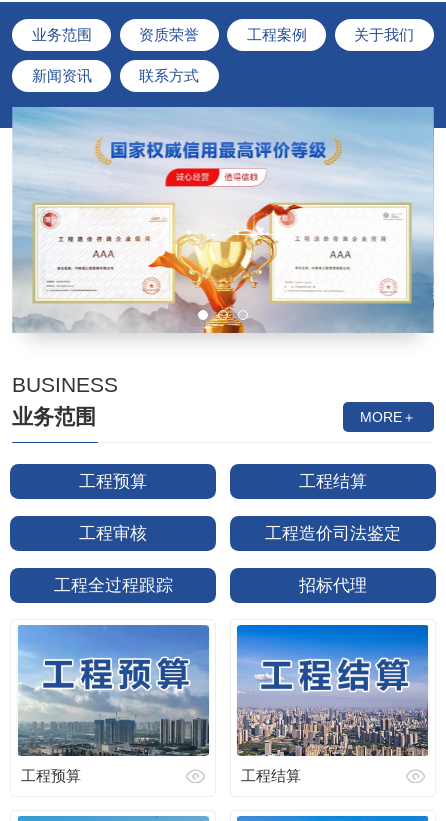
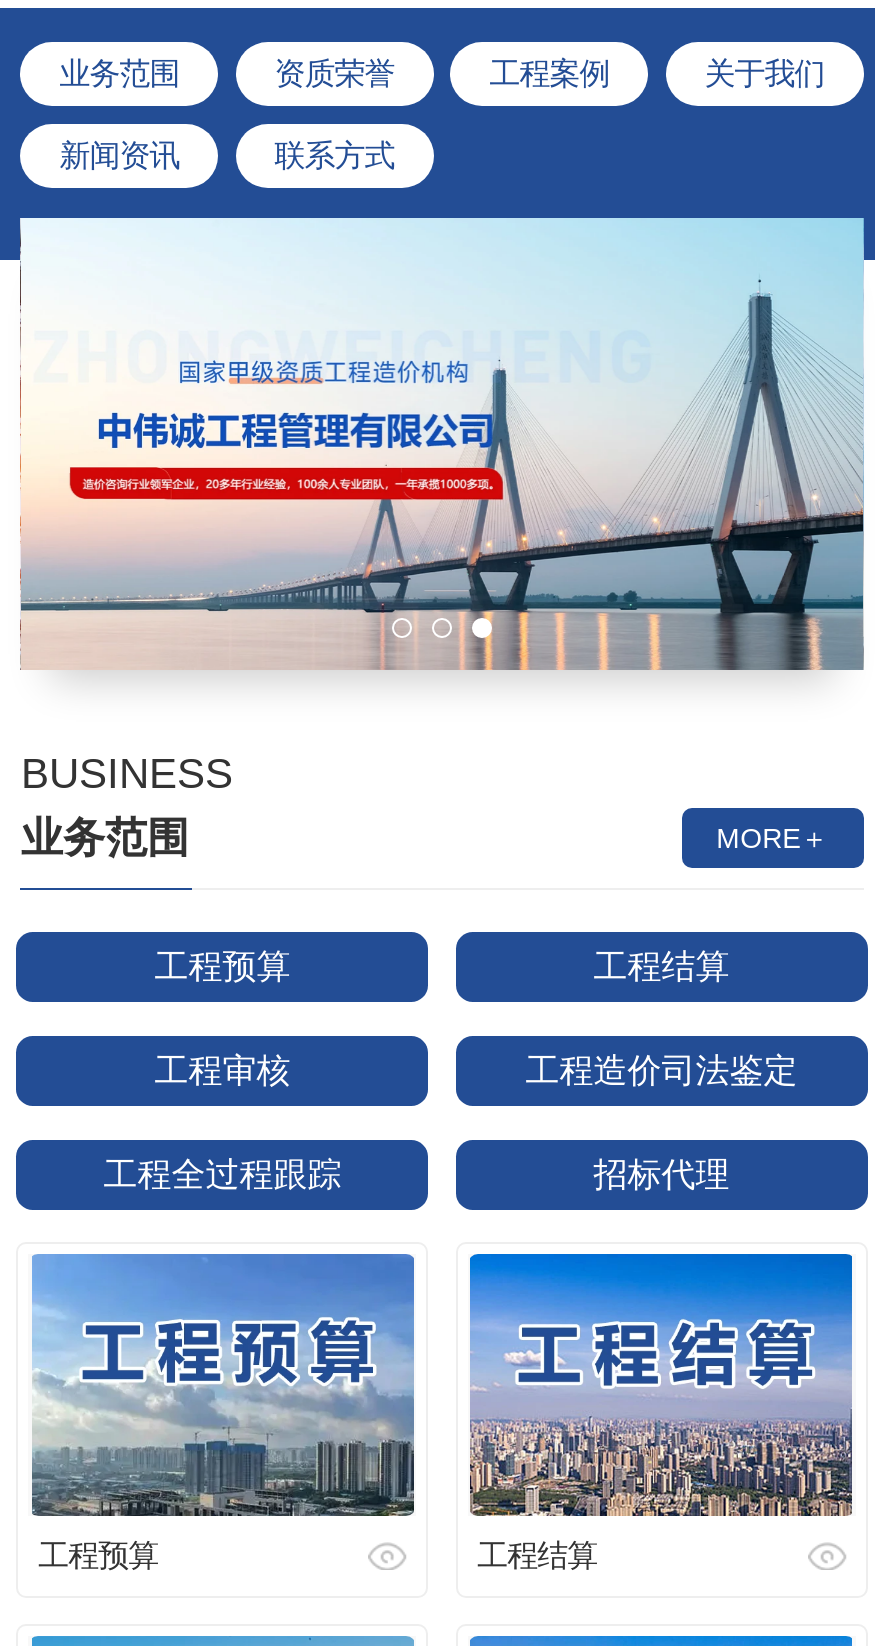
- [image]
+ [image]
